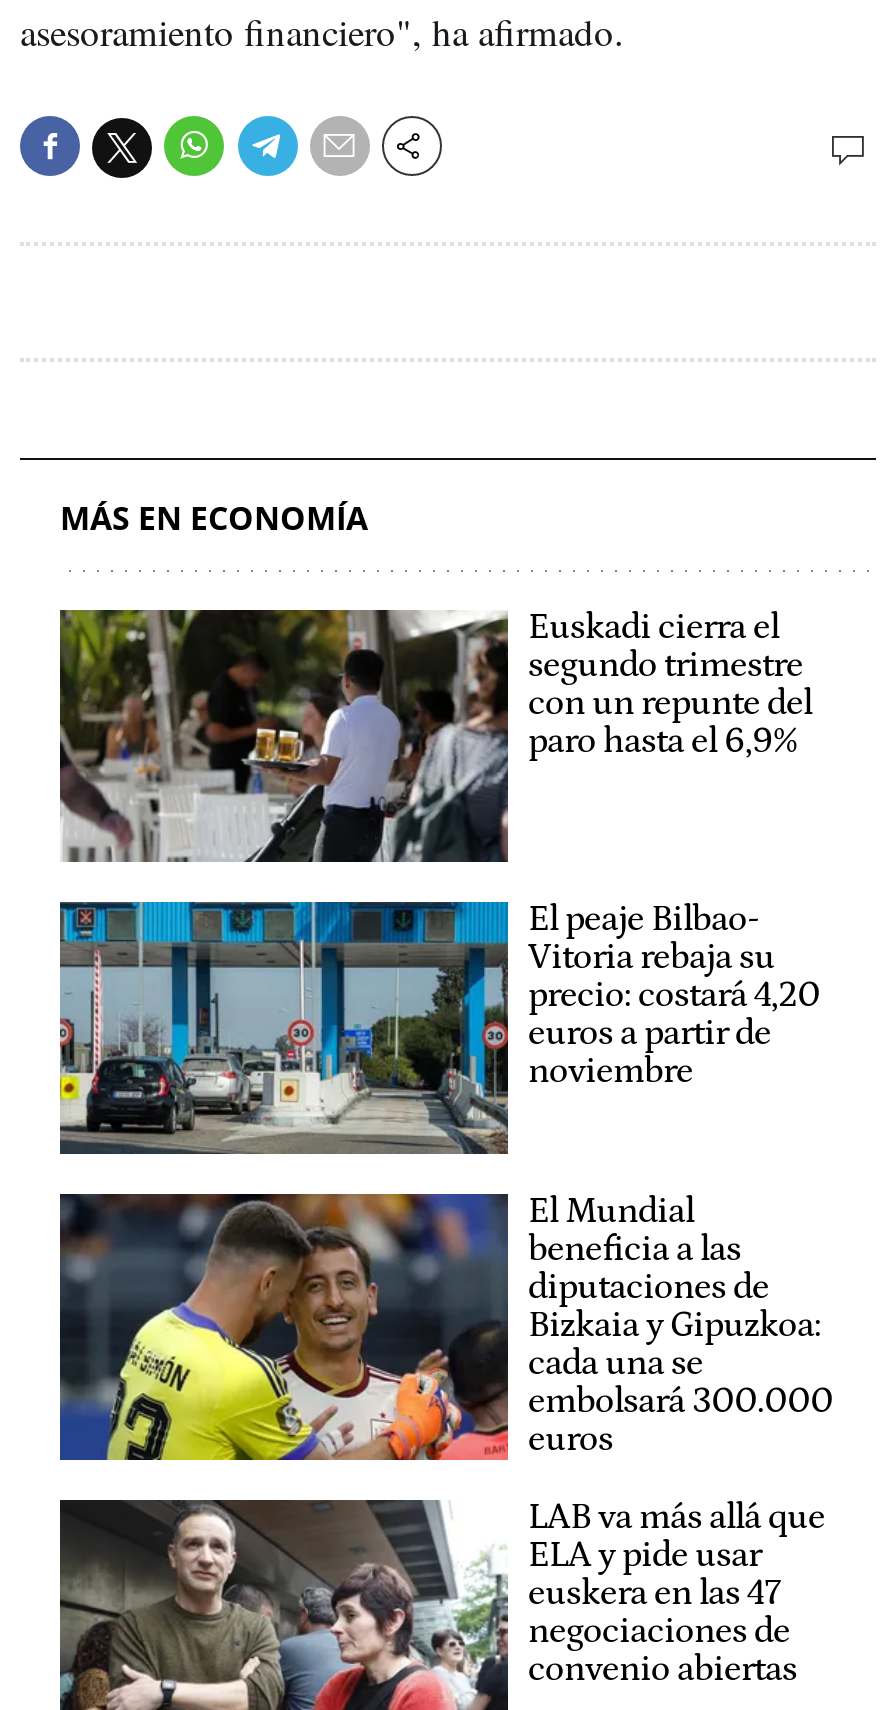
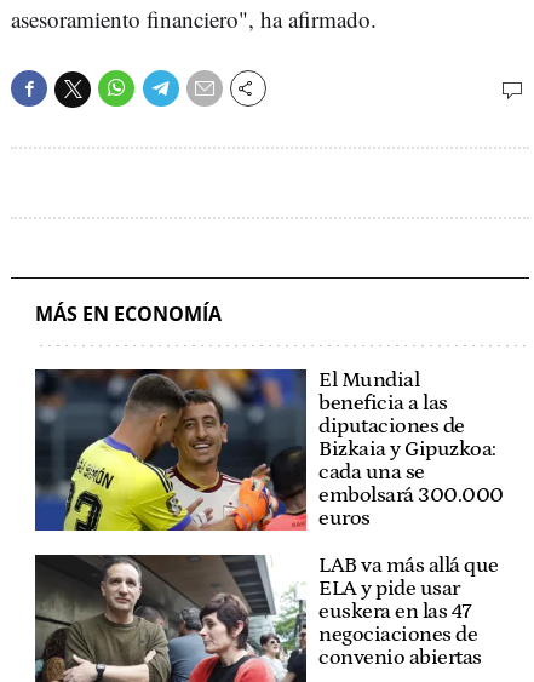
- [image]
- Euskadi cierra el
- segundo trimestre
- con un repunte del
- paro hasta el 6,9%

- [image]
- El peaje Bilbao-
- Vitoria rebaja su
- precio: costará 4,20
- euros a partir de
- noviembre
